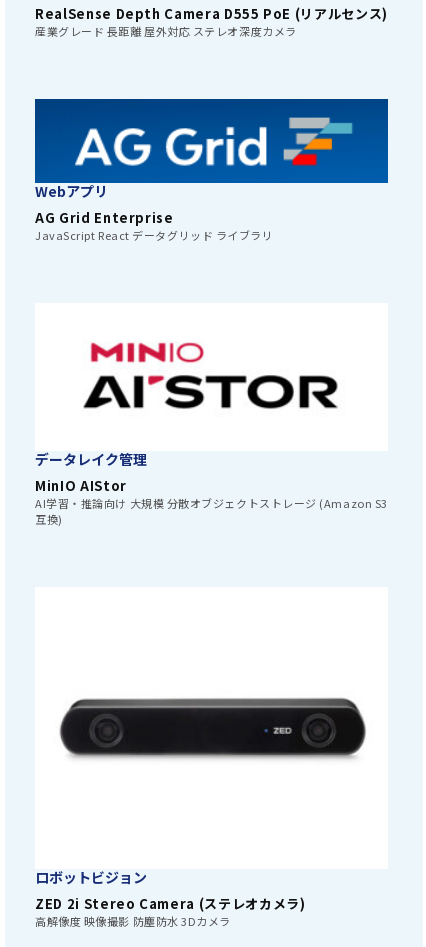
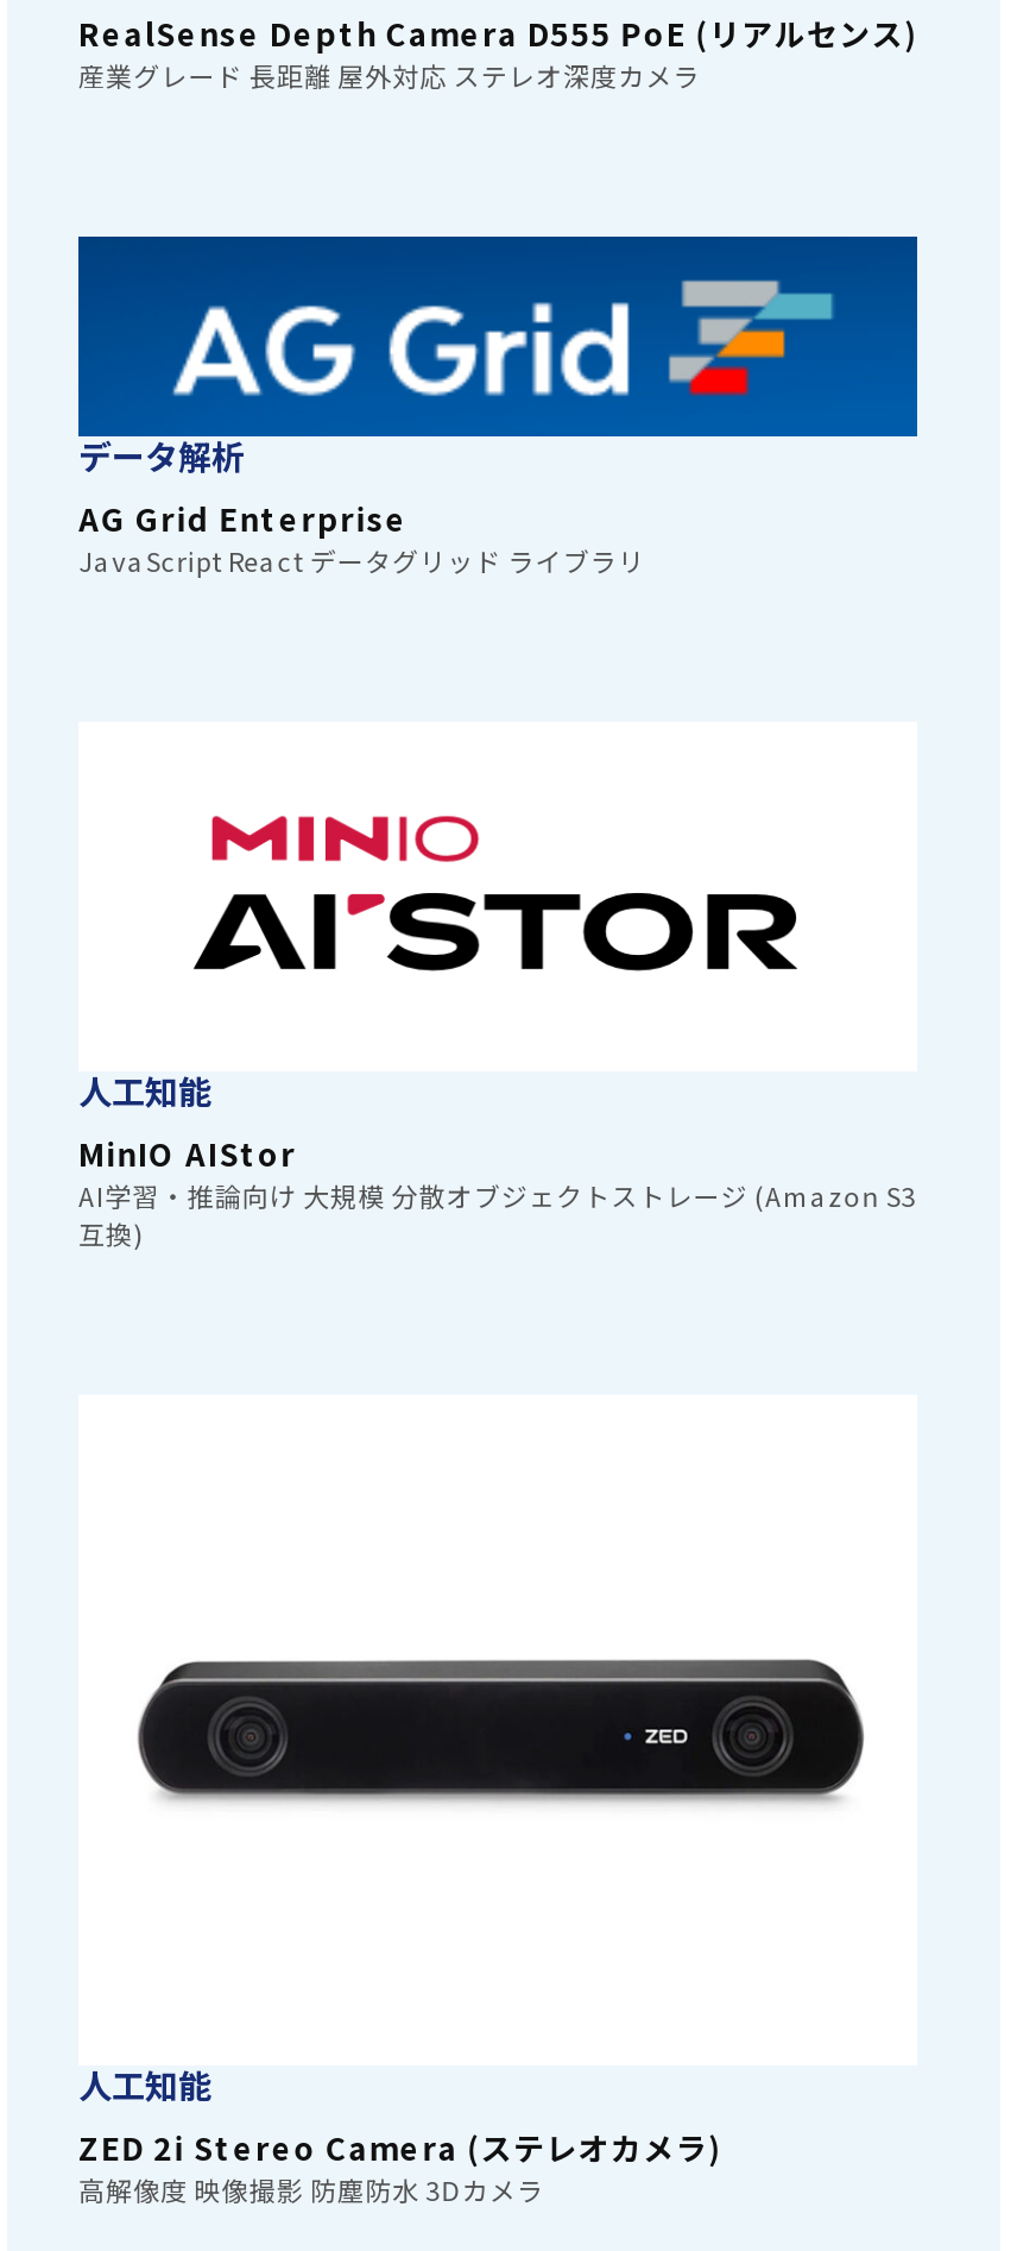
- Webアプリ
+ データ解析

- データレイク管理
+ 人工知能

- ロボットビジョン
+ 人工知能
